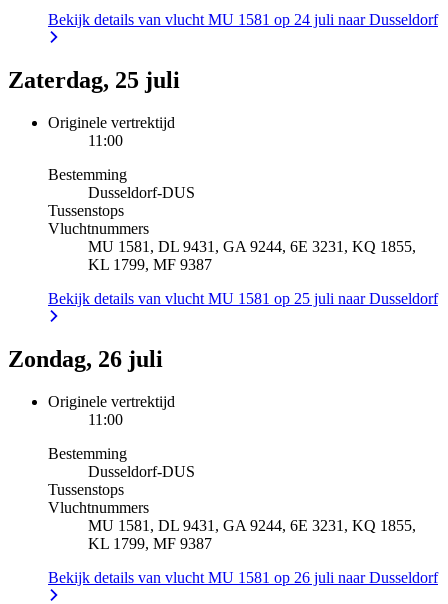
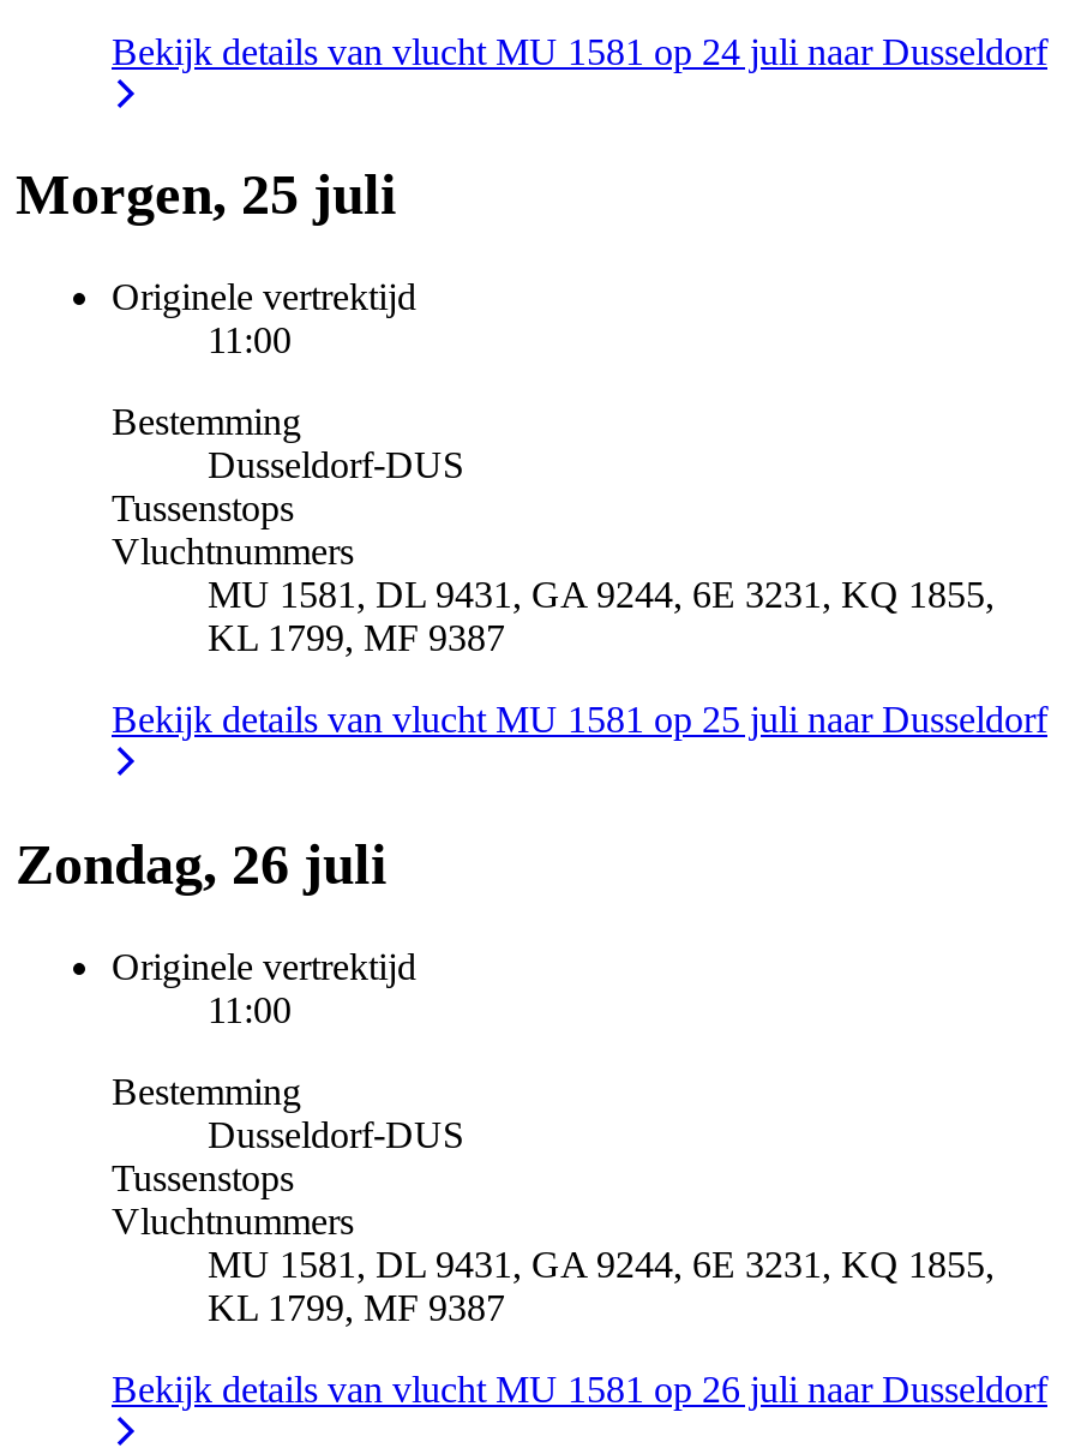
- Zaterdag, 25 juli
+ Morgen, 25 juli
